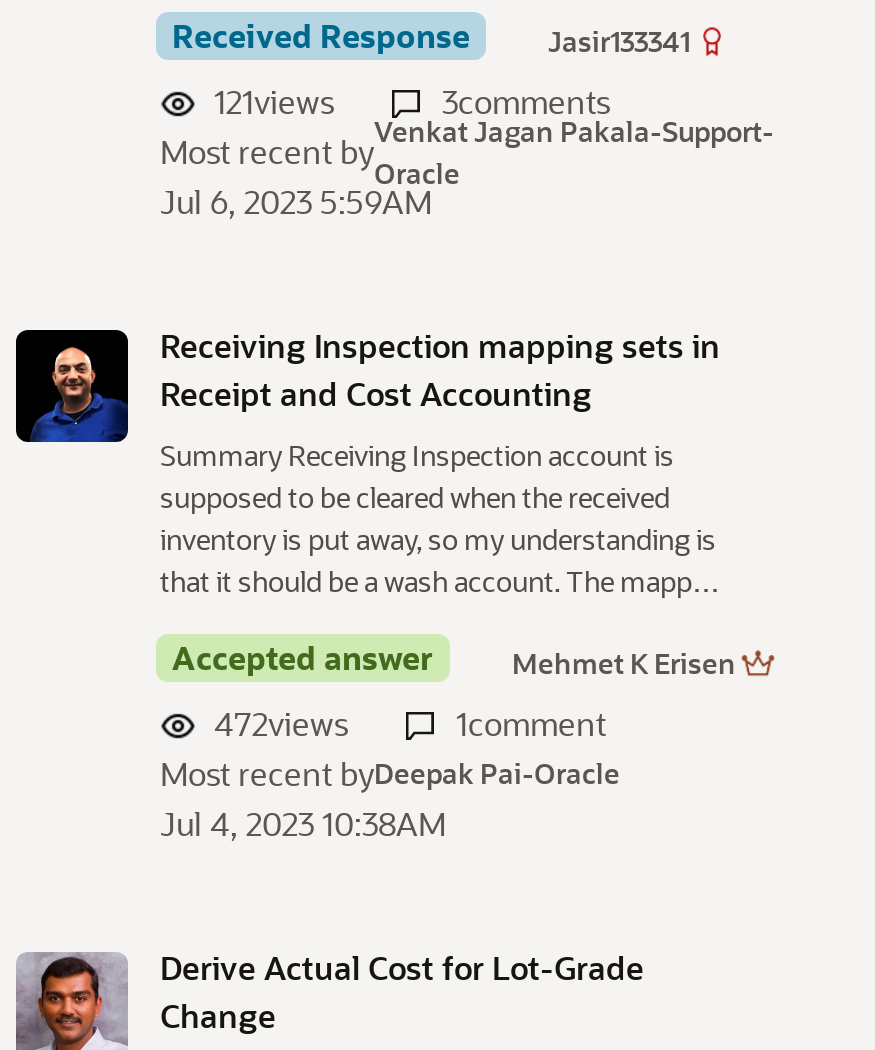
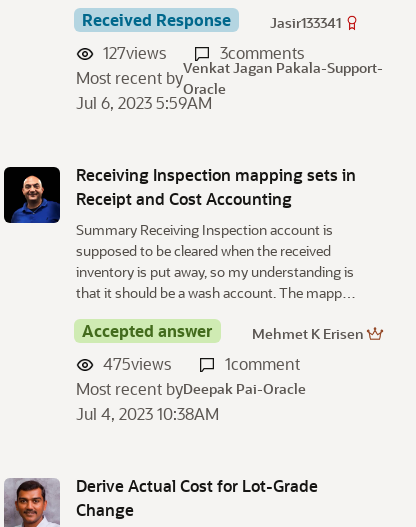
- 121views
+ 127views

- 472views
+ 475views
